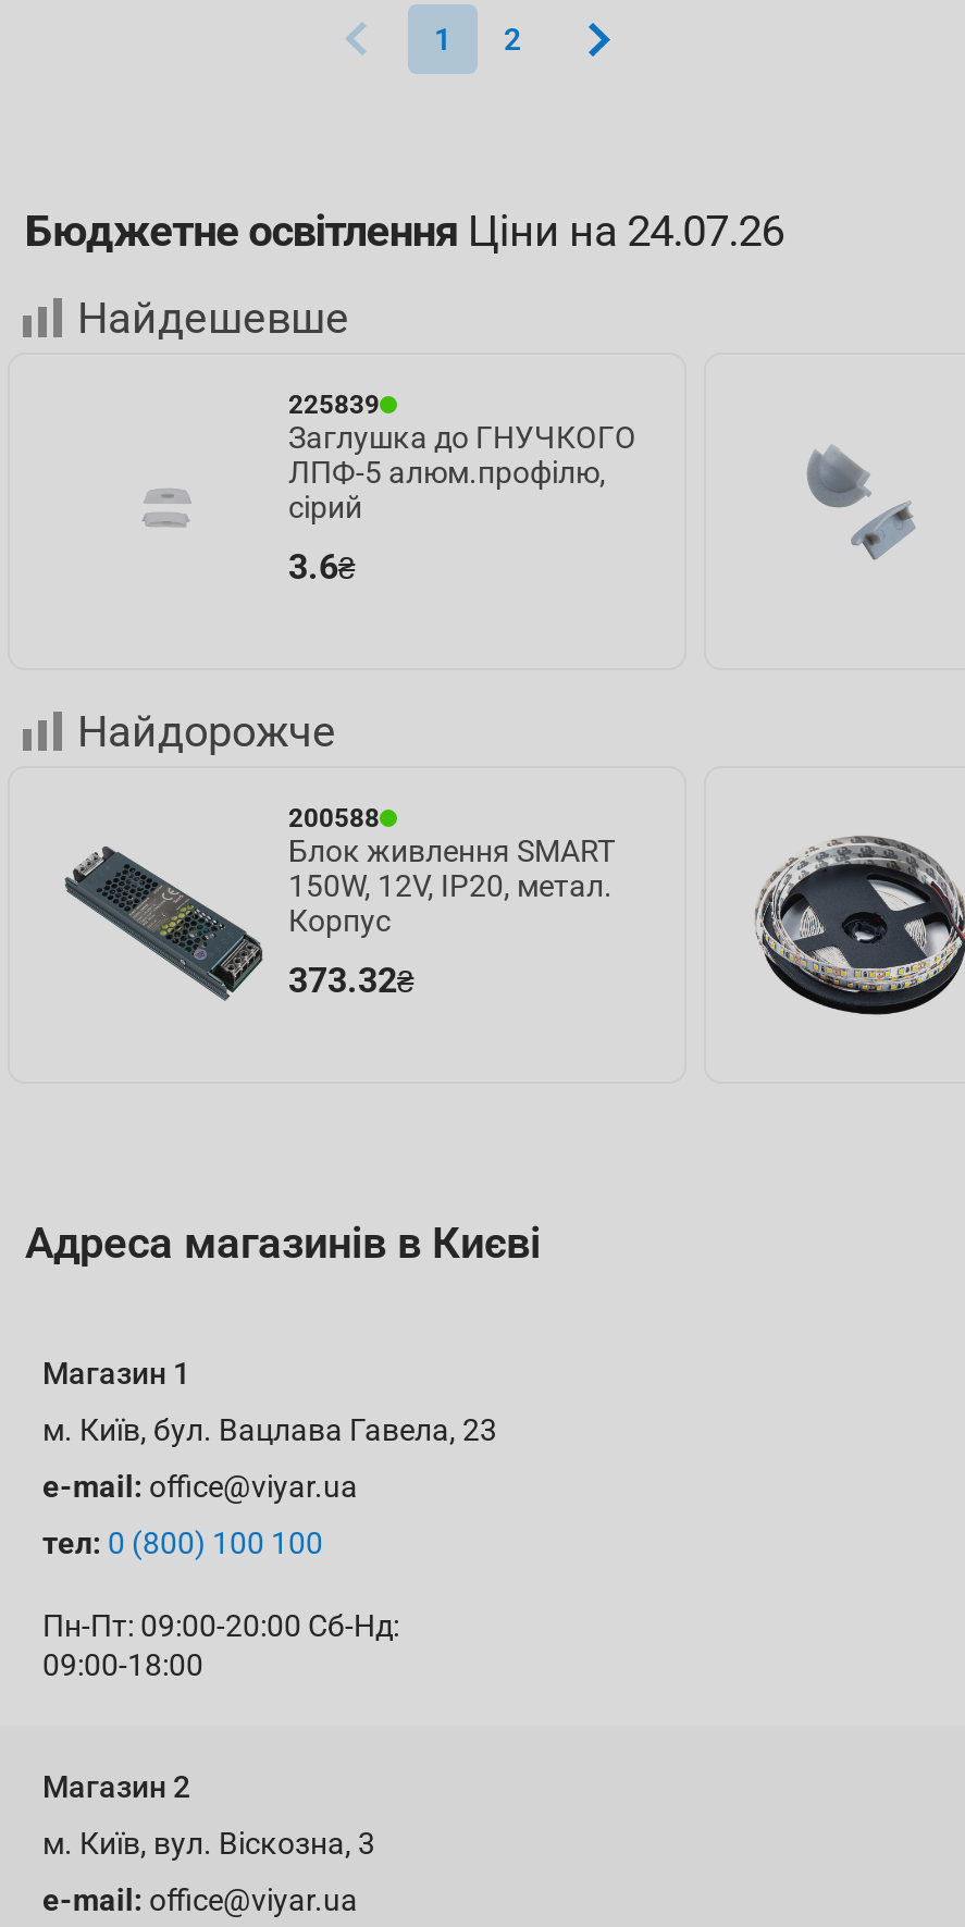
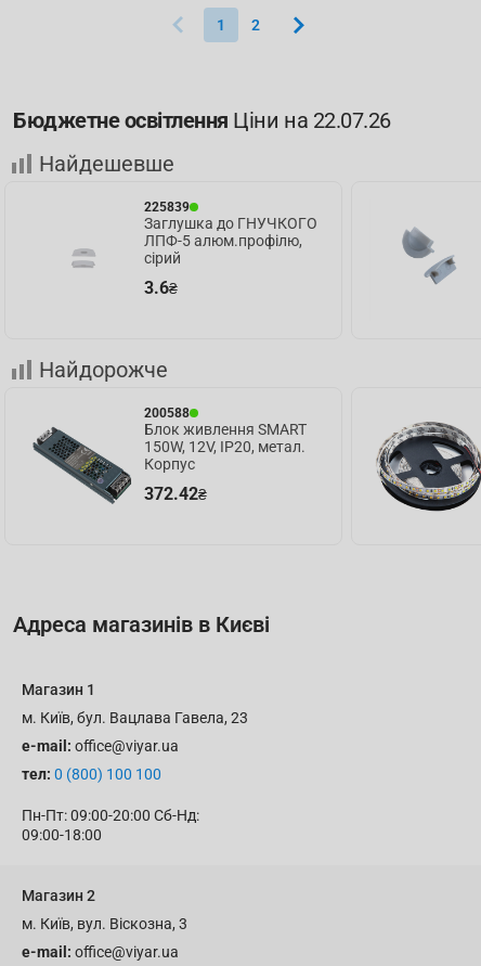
- Бюджетне освітлення Ціни на 24.07.26
+ Бюджетне освітлення Ціни на 22.07.26

- 373.32₴
+ 372.42₴
